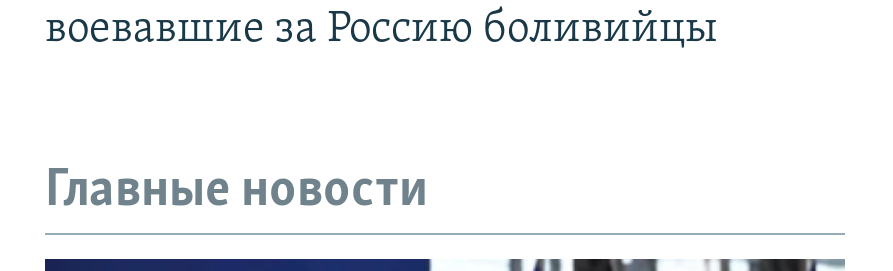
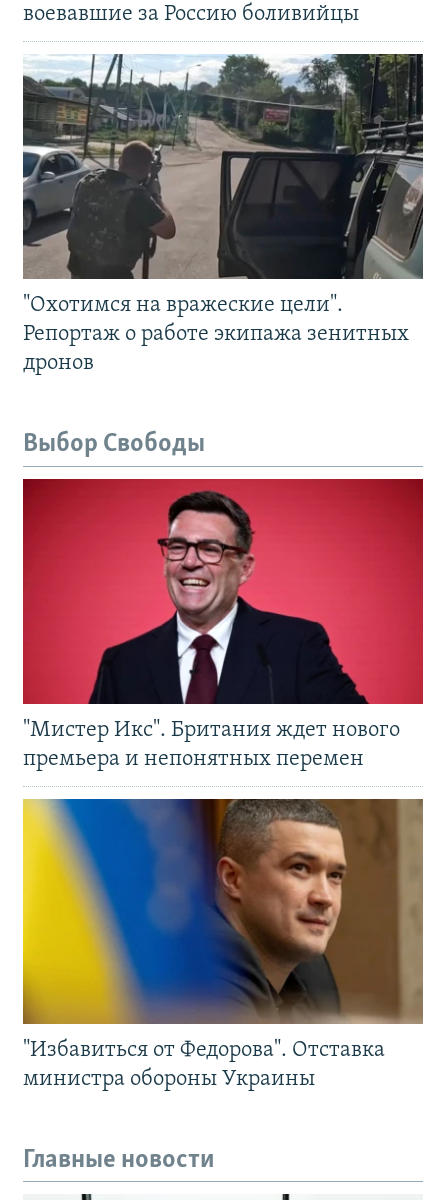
+ [image]
+ "Охотимся на вражеские цели".
+ Репортаж о работе экипажа зенитных
+ дронов
+ Выбор Свободы

+ [image]
+ "Мистер Икс". Британия ждет нового
+ премьера и непонятных перемен

+ [image]
+ "Избавиться от Федорова". Отставка
+ министра обороны Украины
